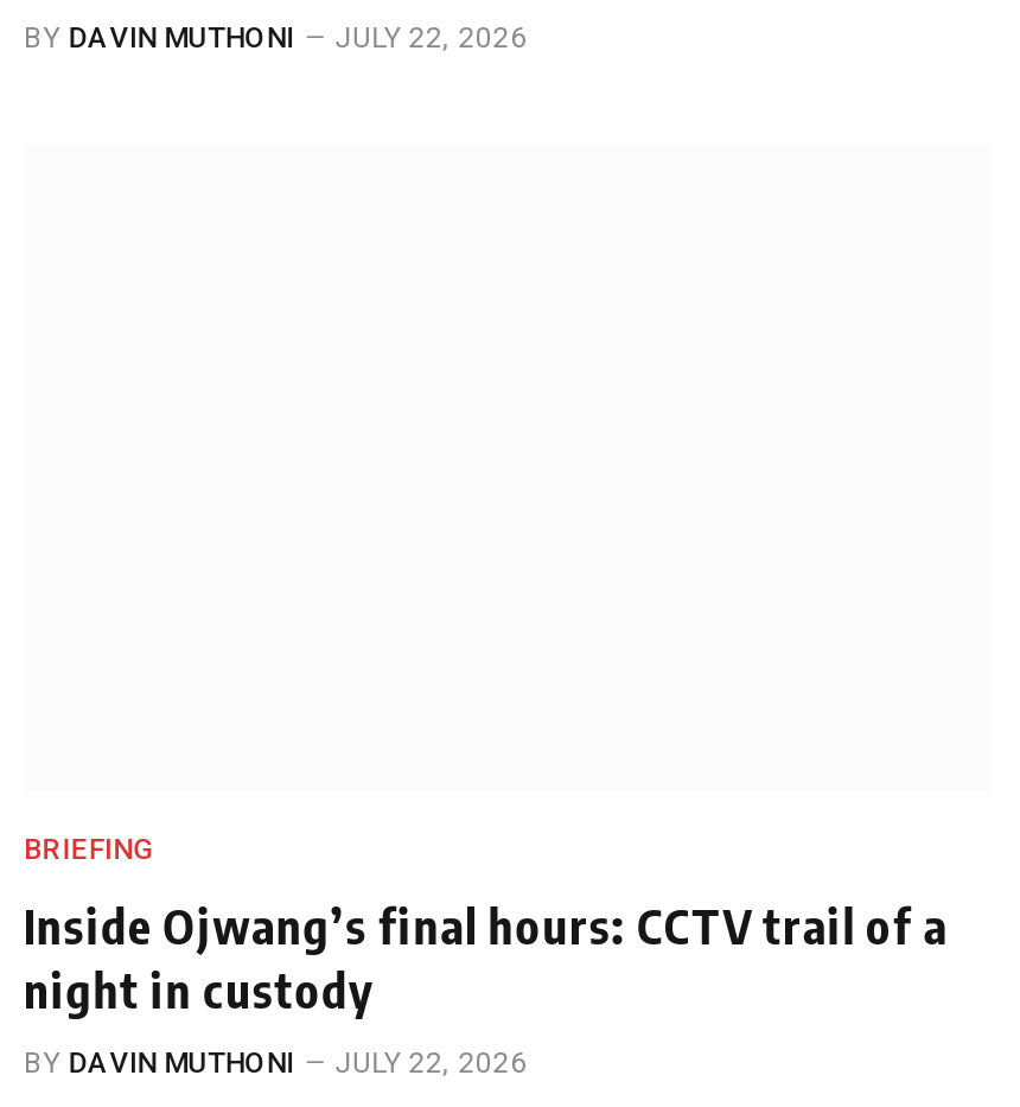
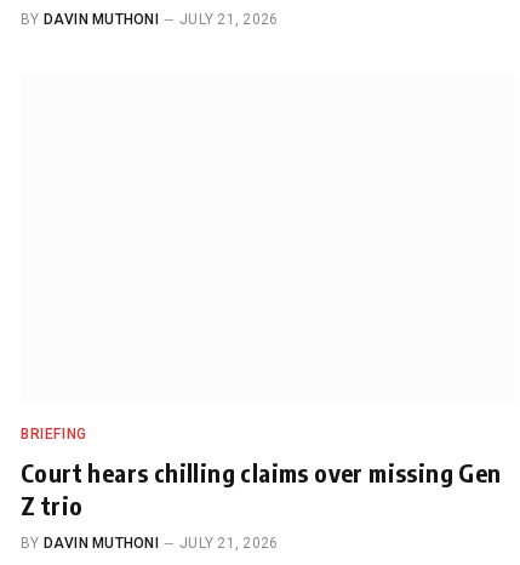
- BY DAVIN MUTHONI JULY 22, 2026
+ BY DAVIN MUTHONI JULY 21, 2026

- Inside Ojwang’s final hours: CCTV trail of a
- night in custody
+ Court hears chilling claims over missing Gen
+ Z trio

- BY DAVIN MUTHONI JULY 22, 2026
+ BY DAVIN MUTHONI JULY 21, 2026
